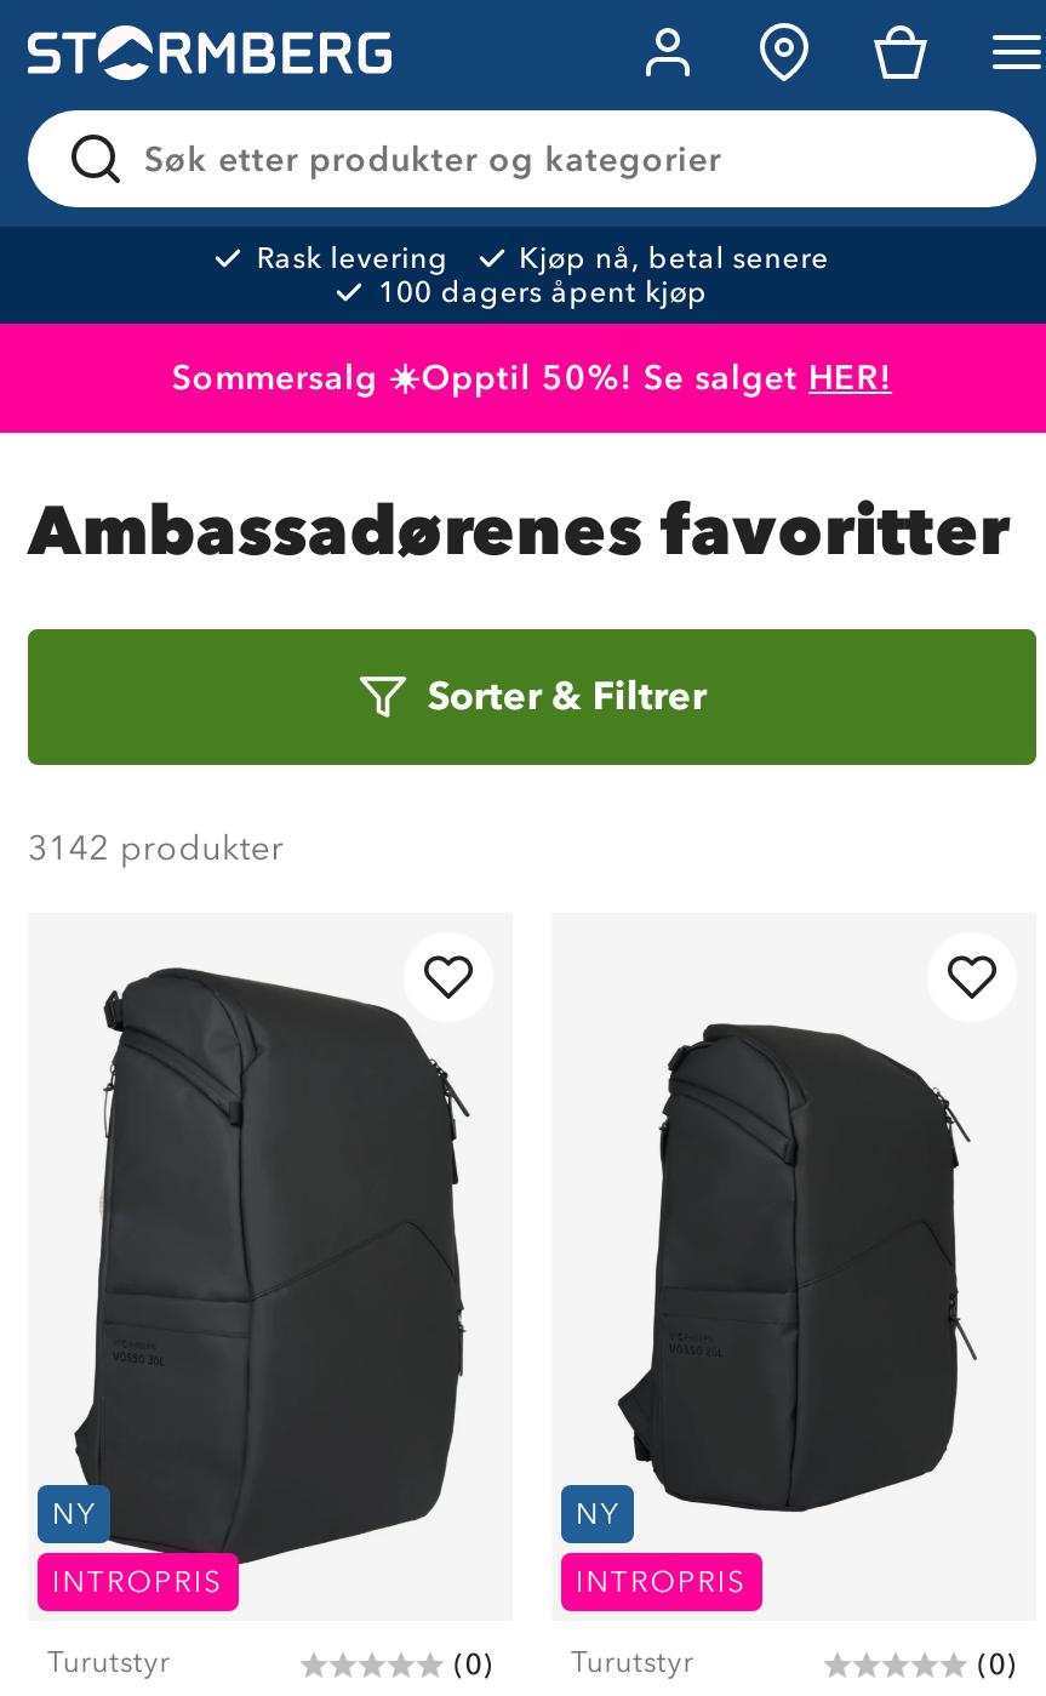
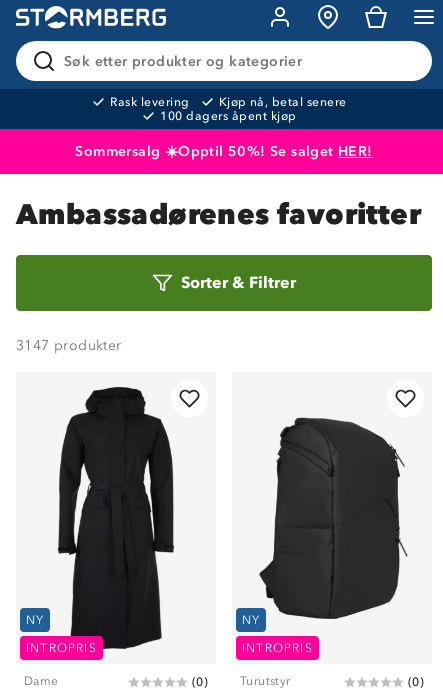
- 3142 produkter
+ 3147 produkter

- [image]
- Turutstyr
+ [image]
+ Dame
